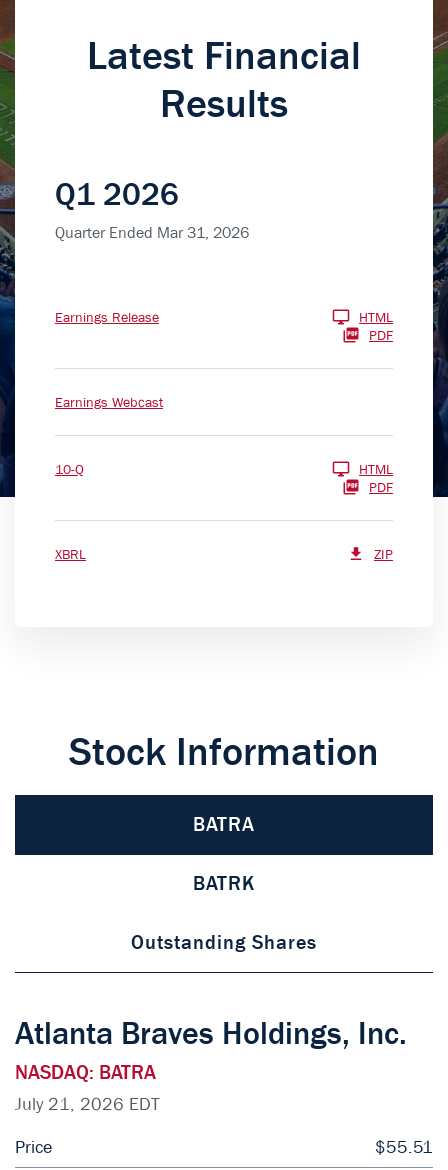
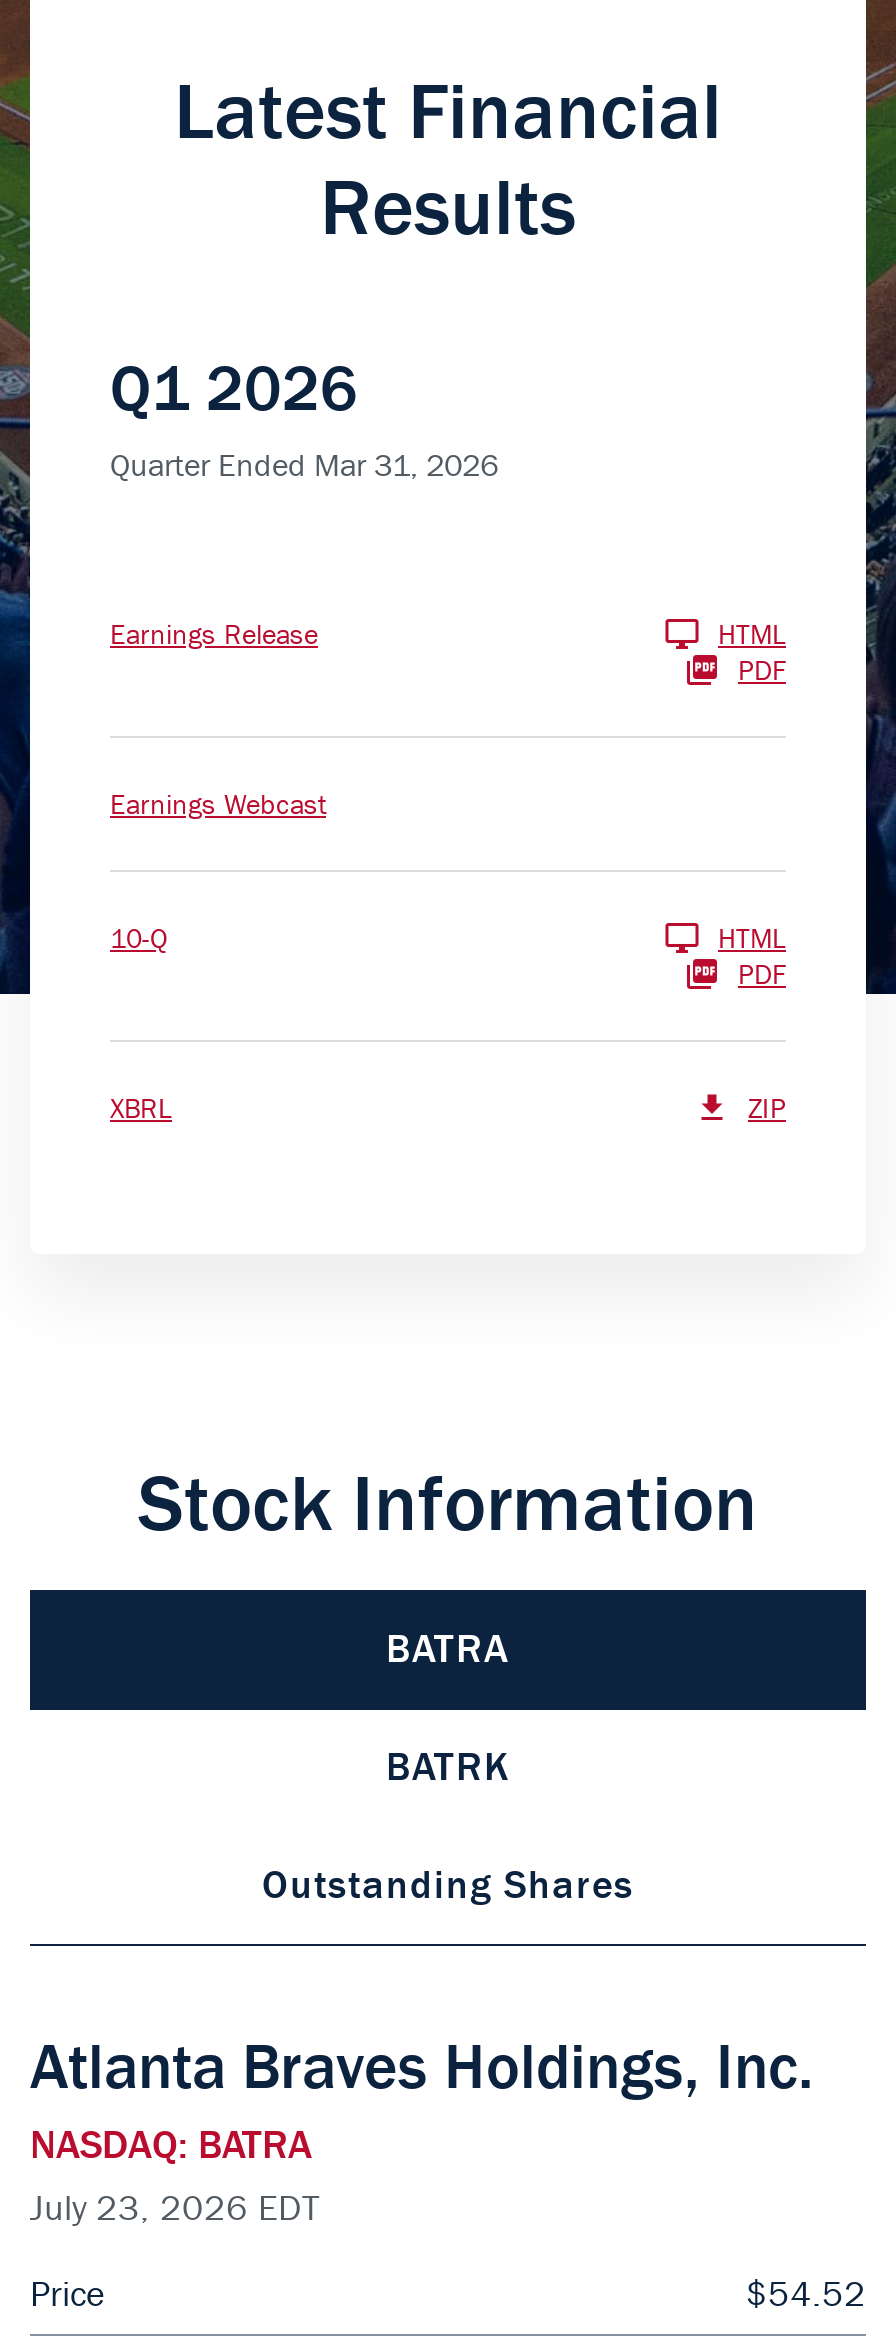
- July 21, 2026 EDT
+ July 23, 2026 EDT

- $55.51
+ $54.52
